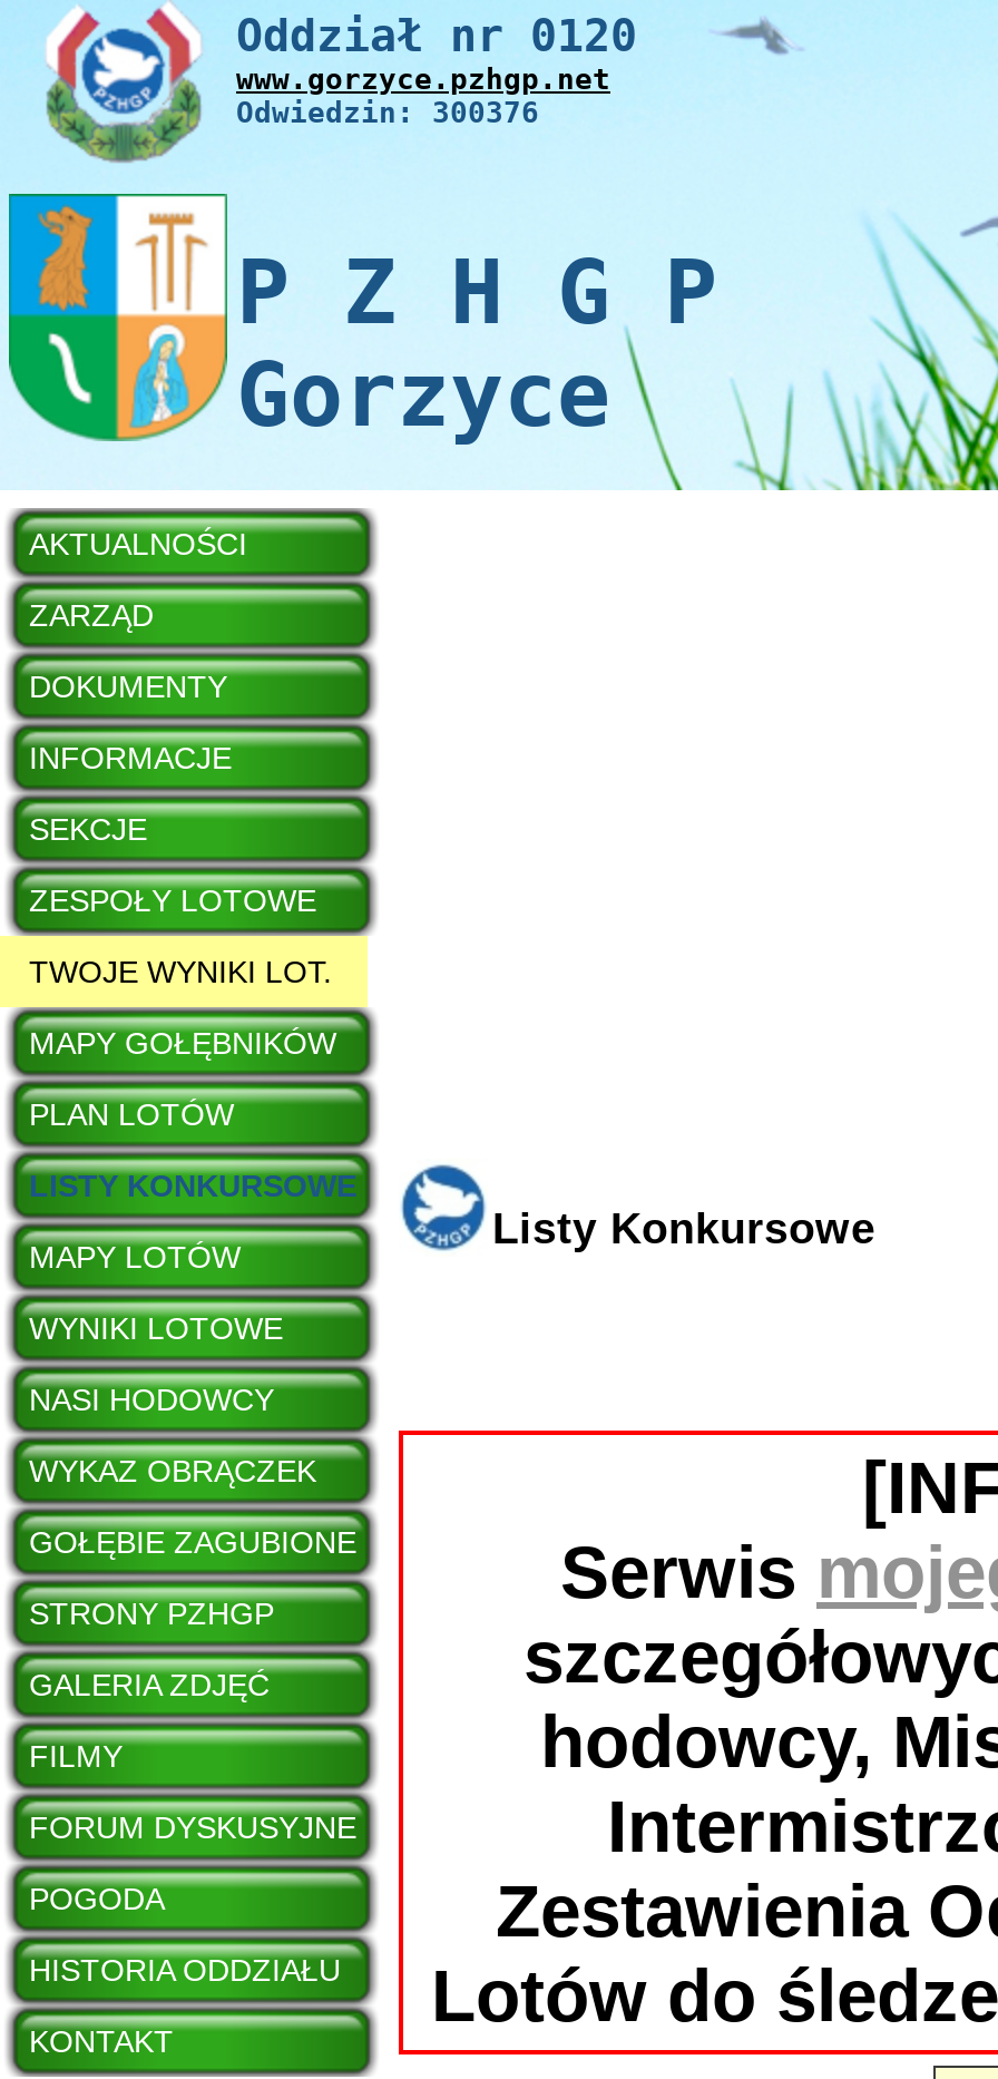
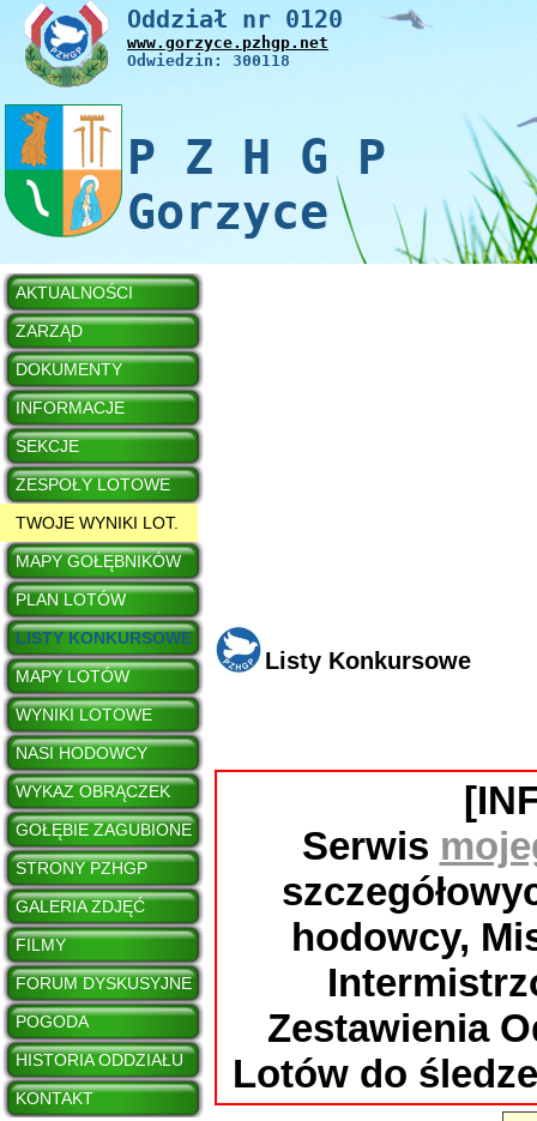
- Odwiedzin: 300376
+ Odwiedzin: 300118
